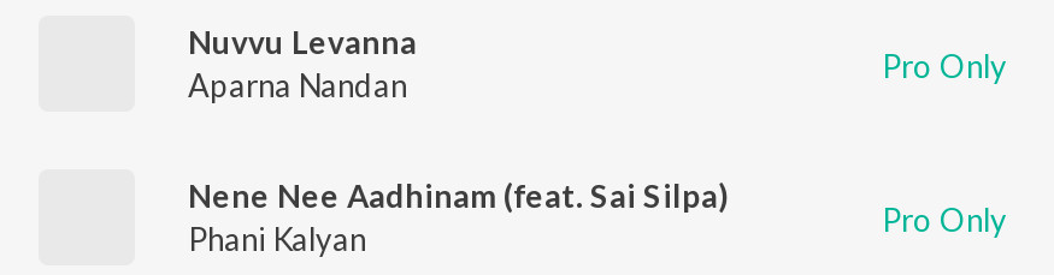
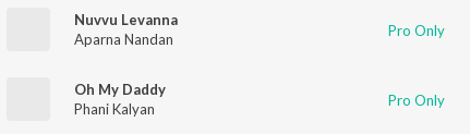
- Nene Nee Aadhinam (feat. Sai Silpa)
+ Oh My Daddy
